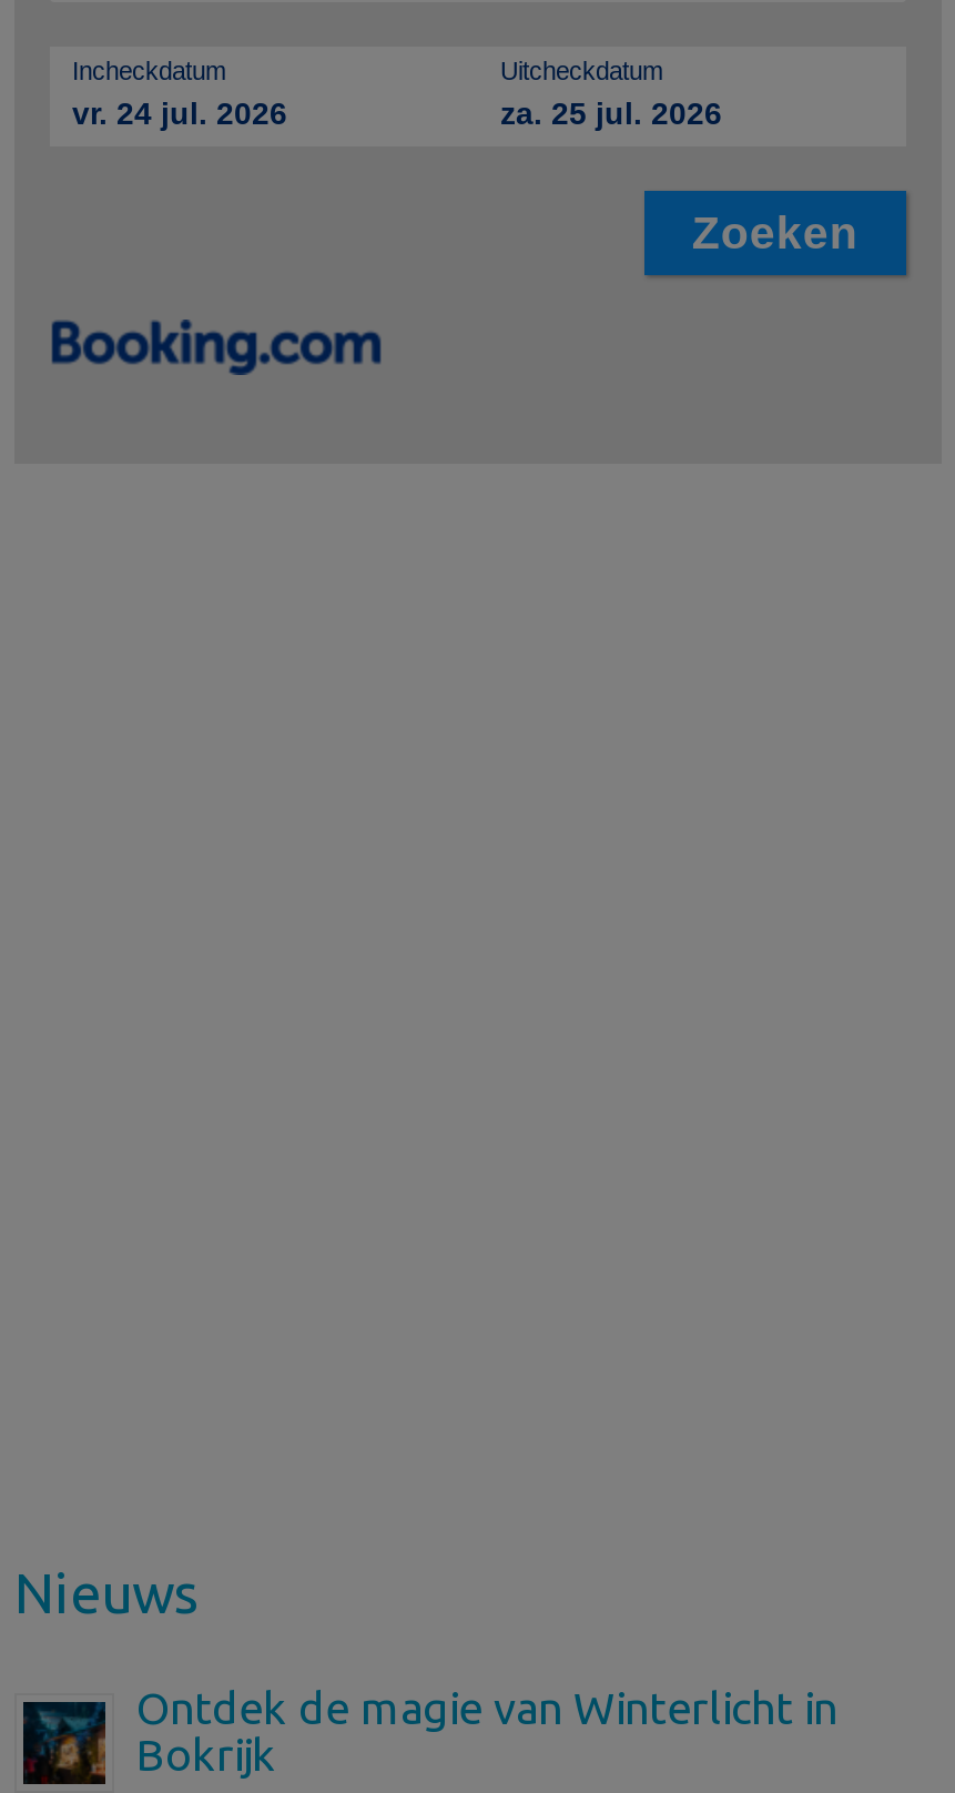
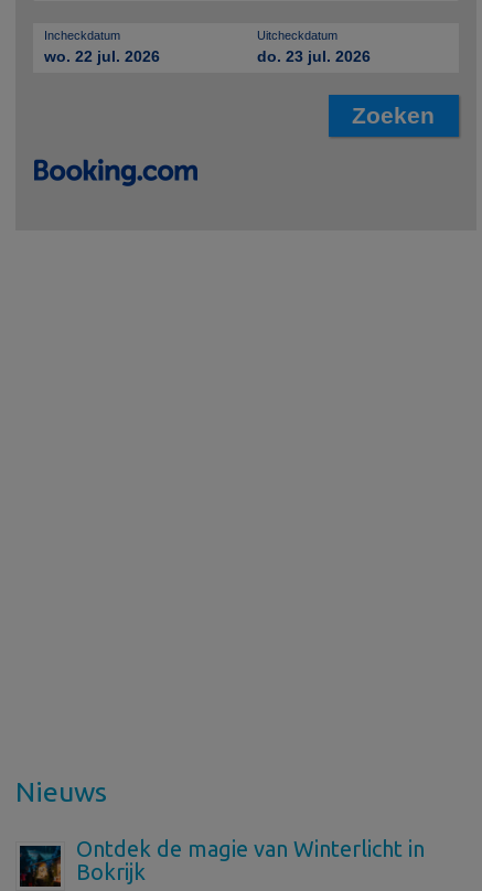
- vr. 24 jul. 2026
+ wo. 22 jul. 2026

- za. 25 jul. 2026
+ do. 23 jul. 2026
